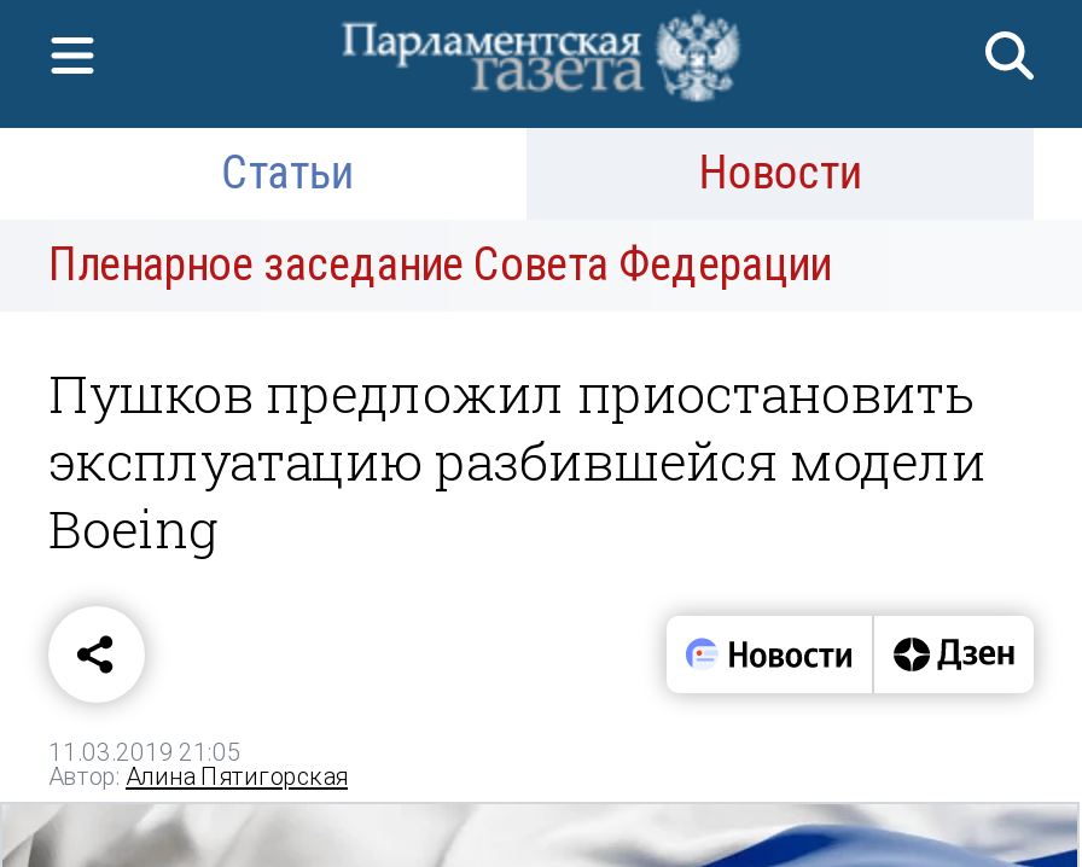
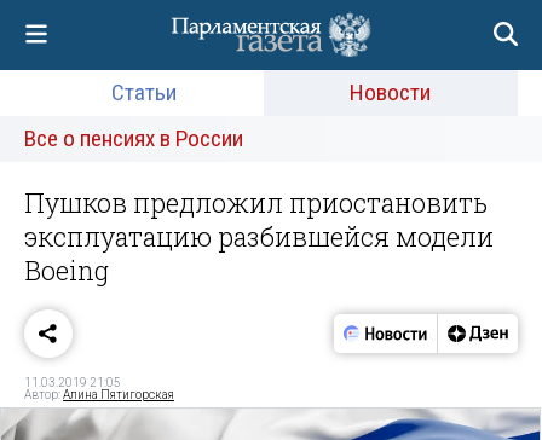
- Пленарное заседание Совета Федерации
+ Все о пенсиях в России
